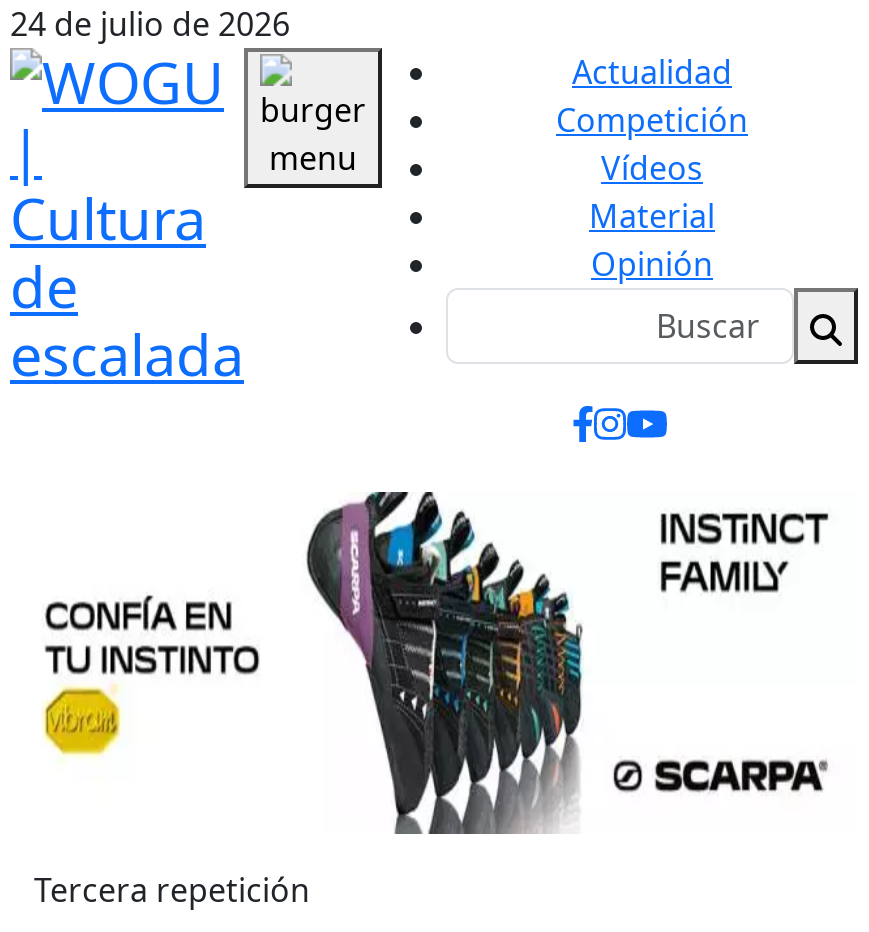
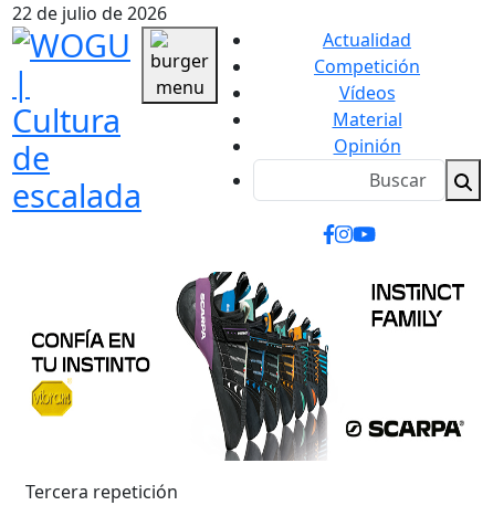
- 24 de julio de 2026
+ 22 de julio de 2026
